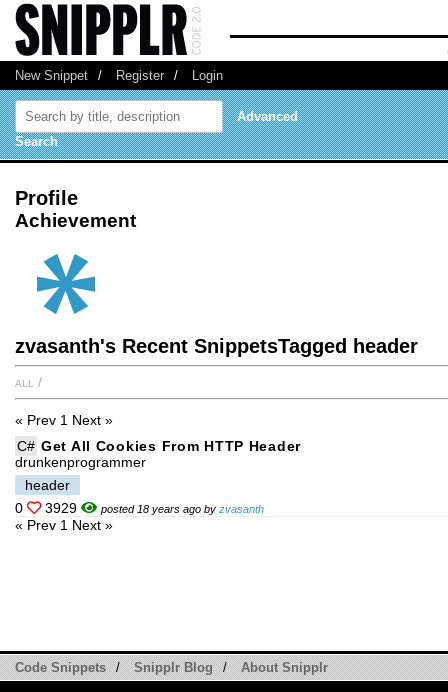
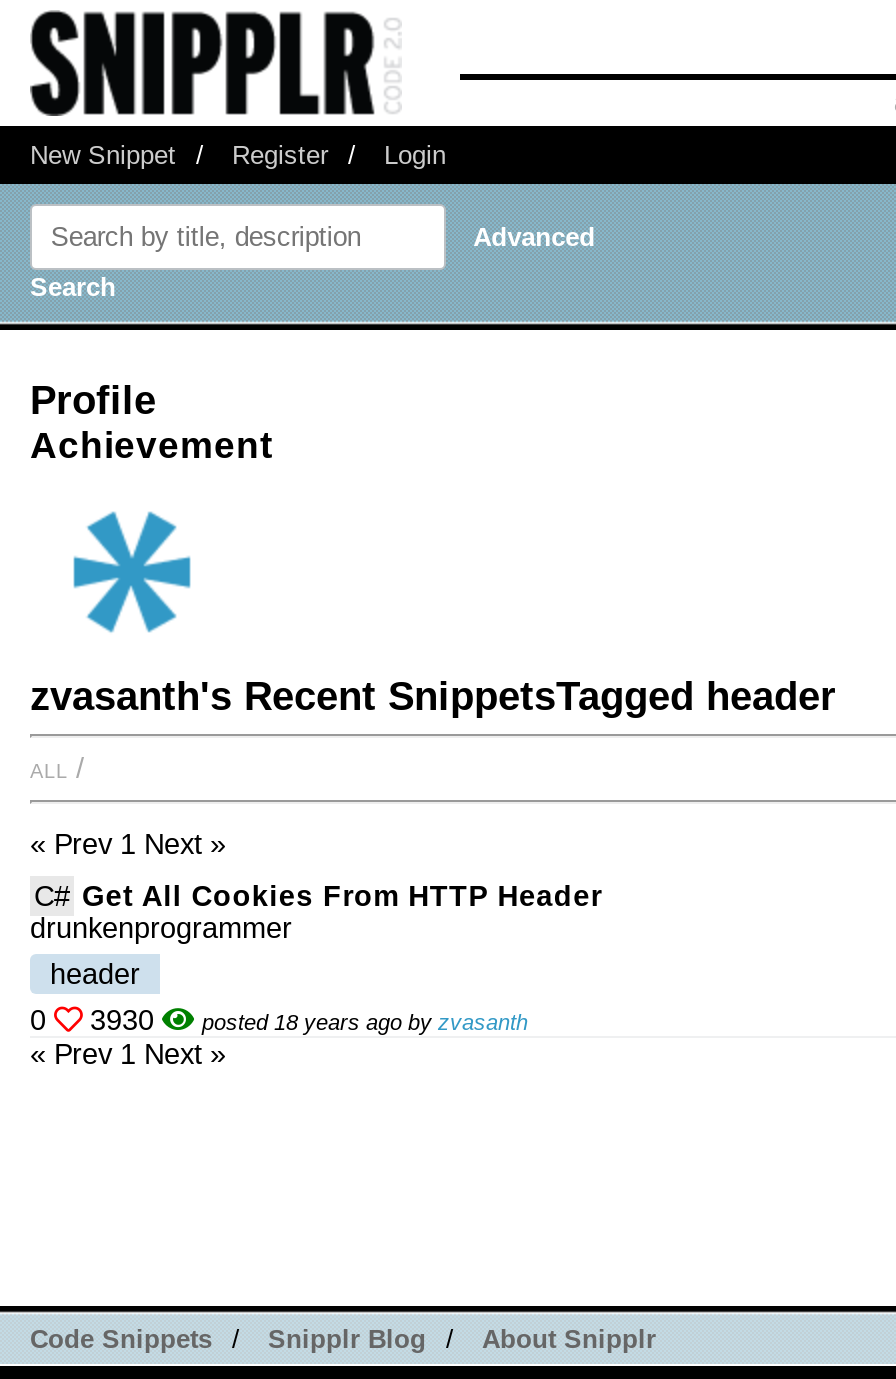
- 0 3929 posted 18 years ago by zvasanth
+ 0 3930 posted 18 years ago by zvasanth
